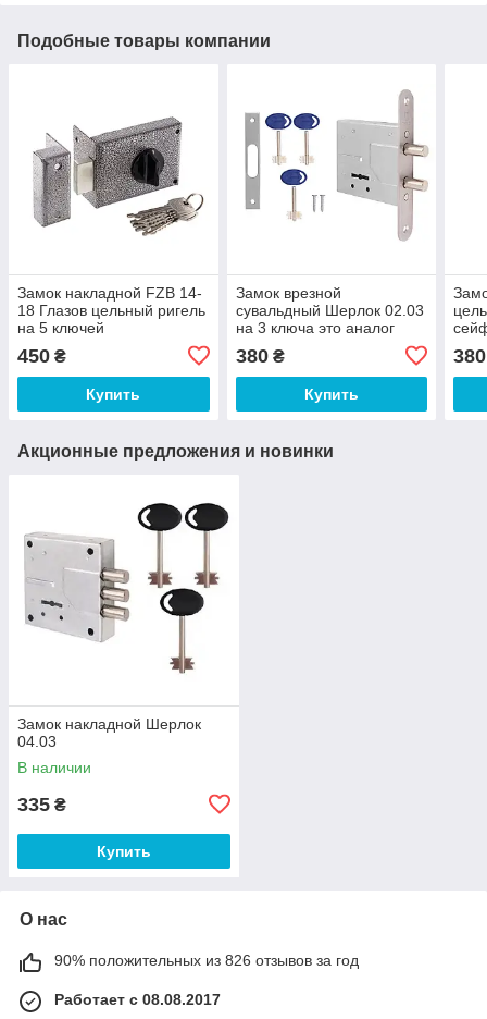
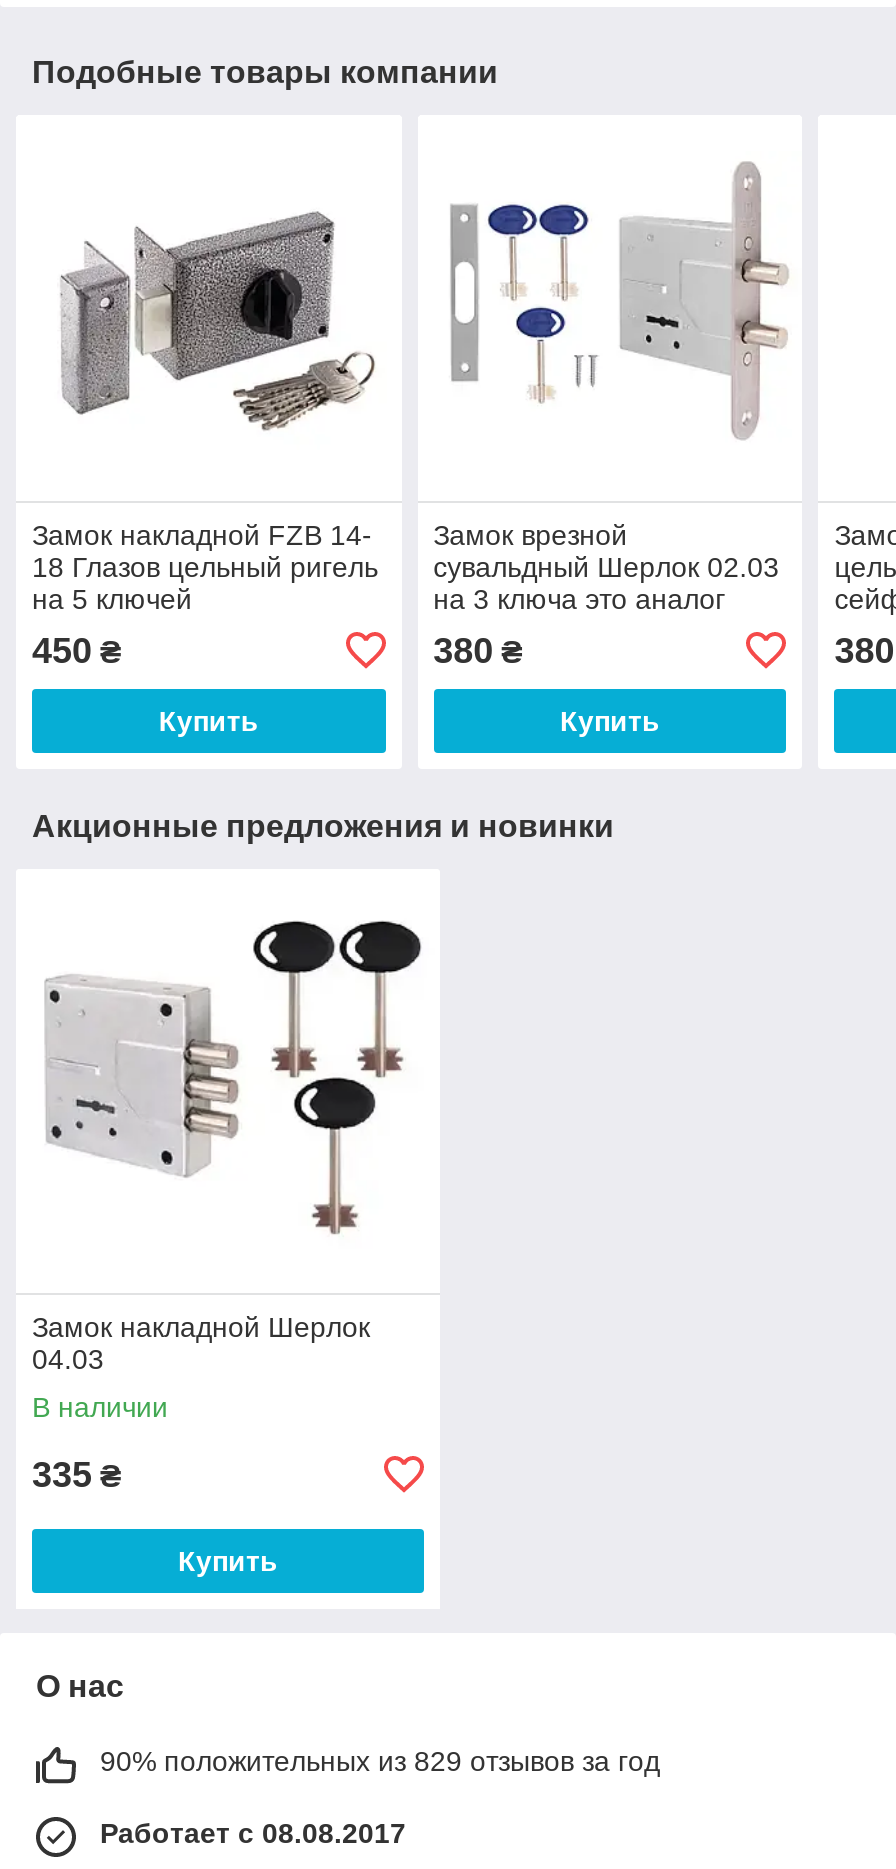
- 90% положительных из 826 отзывов за год
+ 90% положительных из 829 отзывов за год
